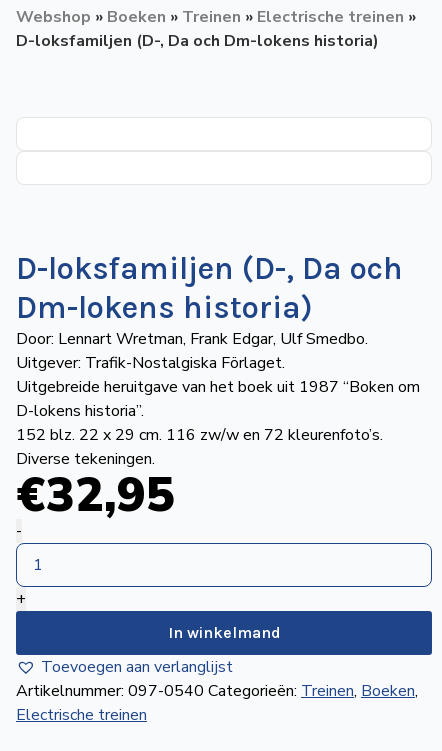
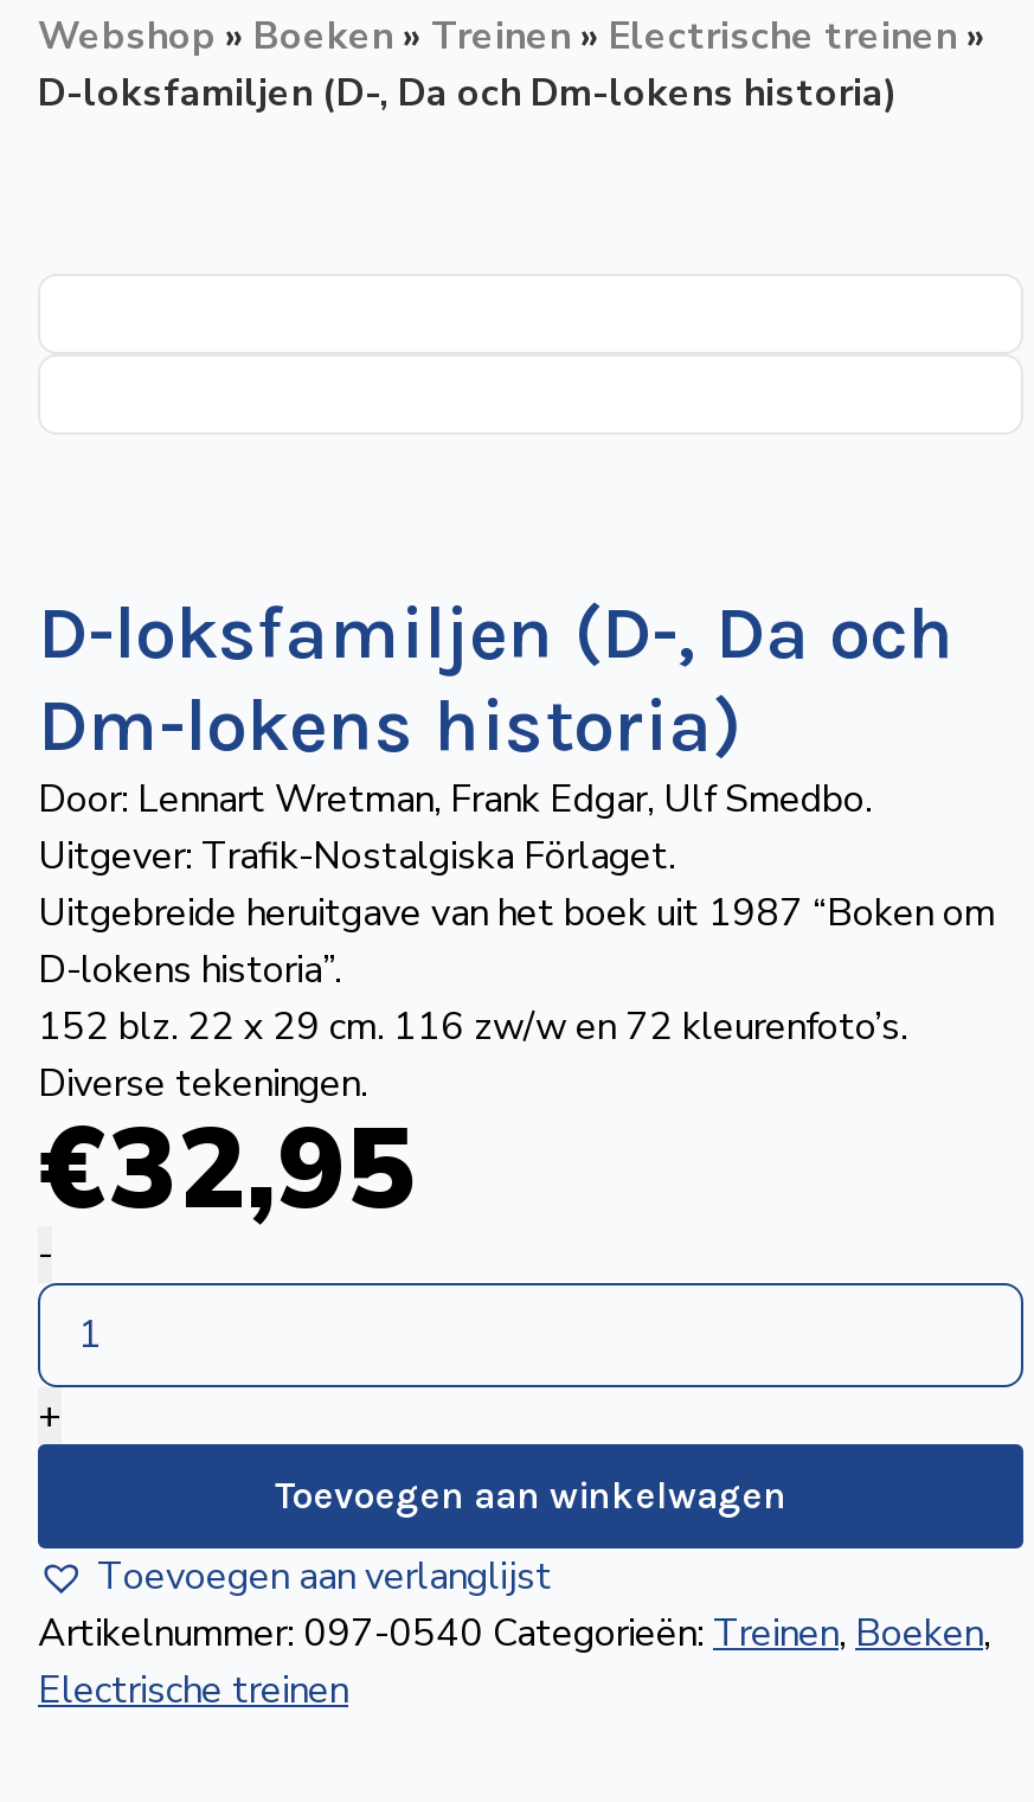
- In winkelmand
+ Toevoegen aan winkelwagen
